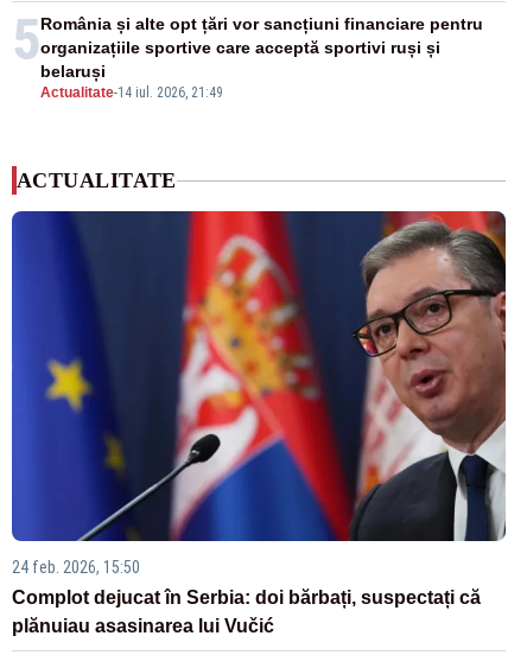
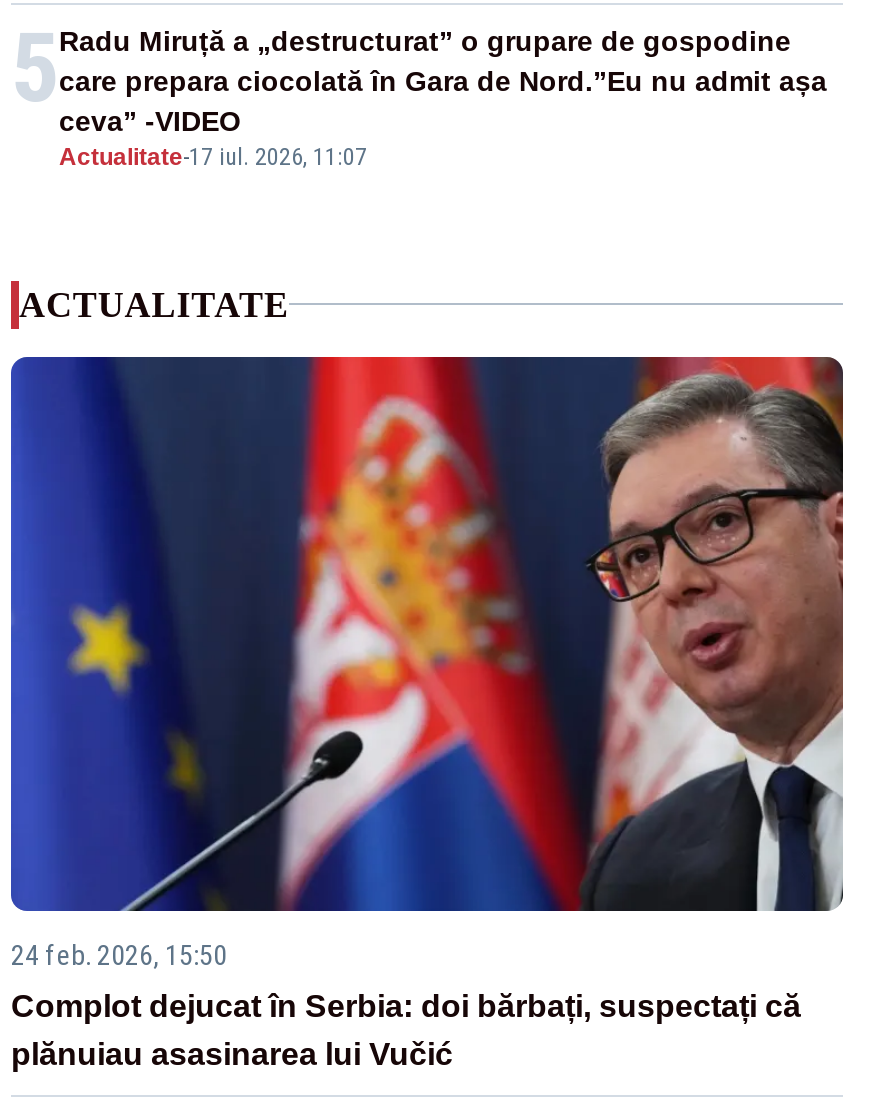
- România și alte opt țări vor sancțiuni financiare pentru
- organizațiile sportive care acceptă sportivi ruși și
- belaruși
+ Radu Miruță a „destructurat” o grupare de gospodine
+ care prepara ciocolată în Gara de Nord.”Eu nu admit așa
+ ceva” -VIDEO

- Actualitate-14 iul. 2026, 21:49
+ Actualitate-17 iul. 2026, 11:07
